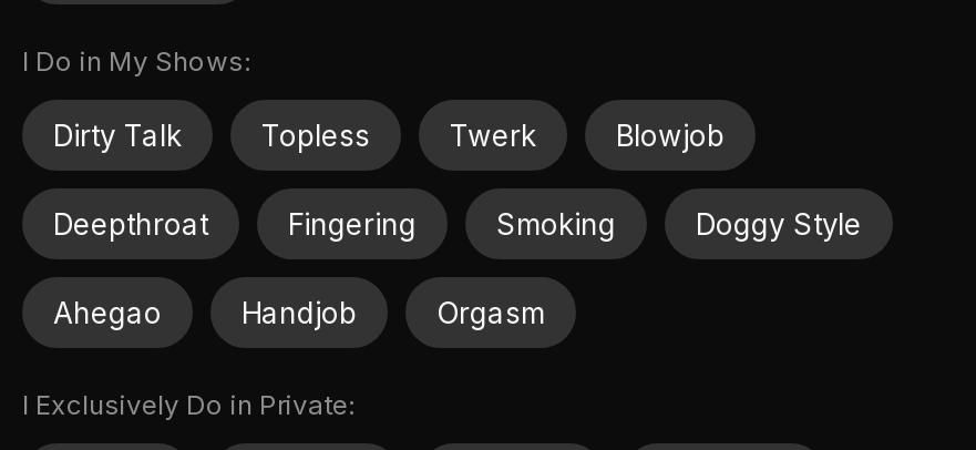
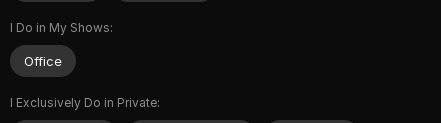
- Dirty Talk
- Topless
- Twerk
- Blowjob
- Deepthroat
- Fingering
- Smoking
- Doggy Style
- Ahegao
- Handjob
- Orgasm
+ Office
